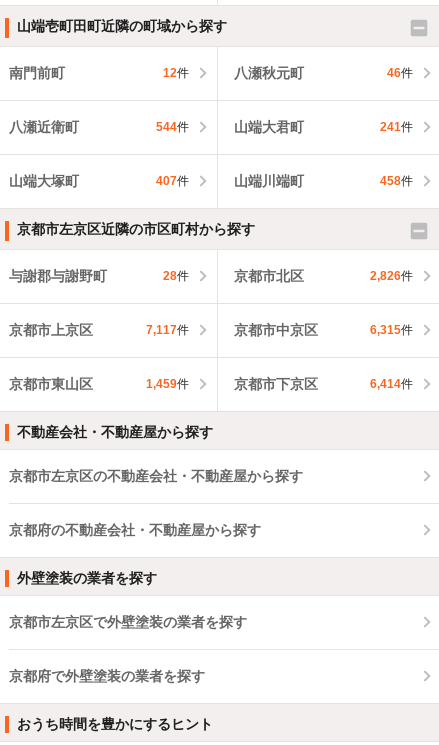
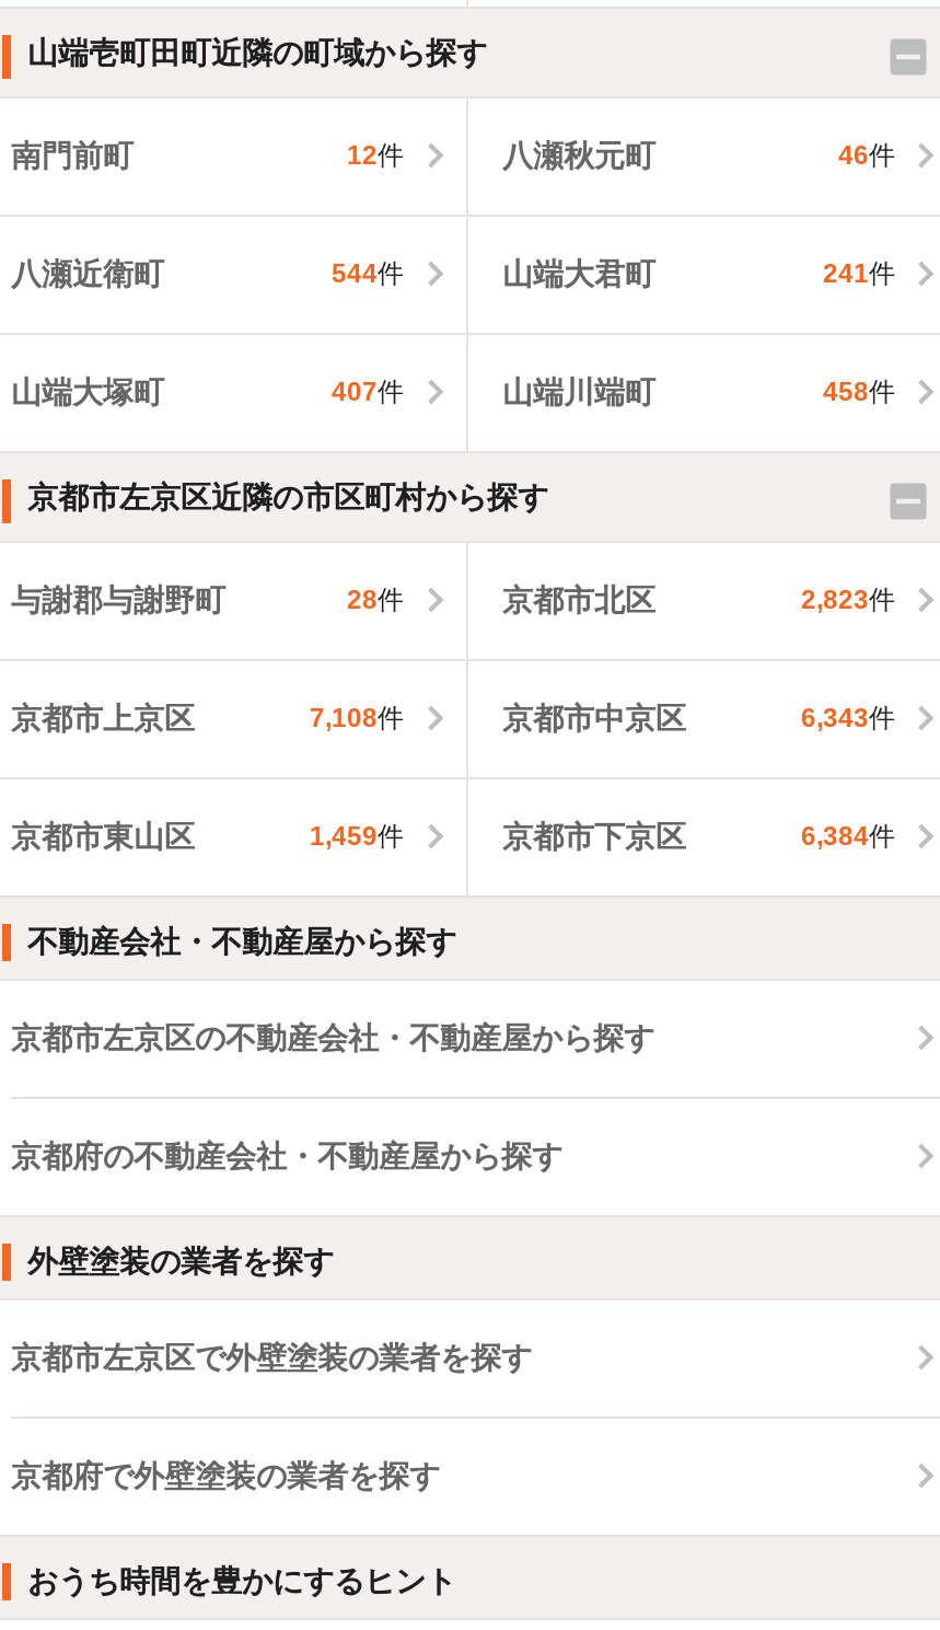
- 2,826件
+ 2,823件

- 7,117件
+ 7,108件

- 6,315件
+ 6,343件

- 6,414件
+ 6,384件
